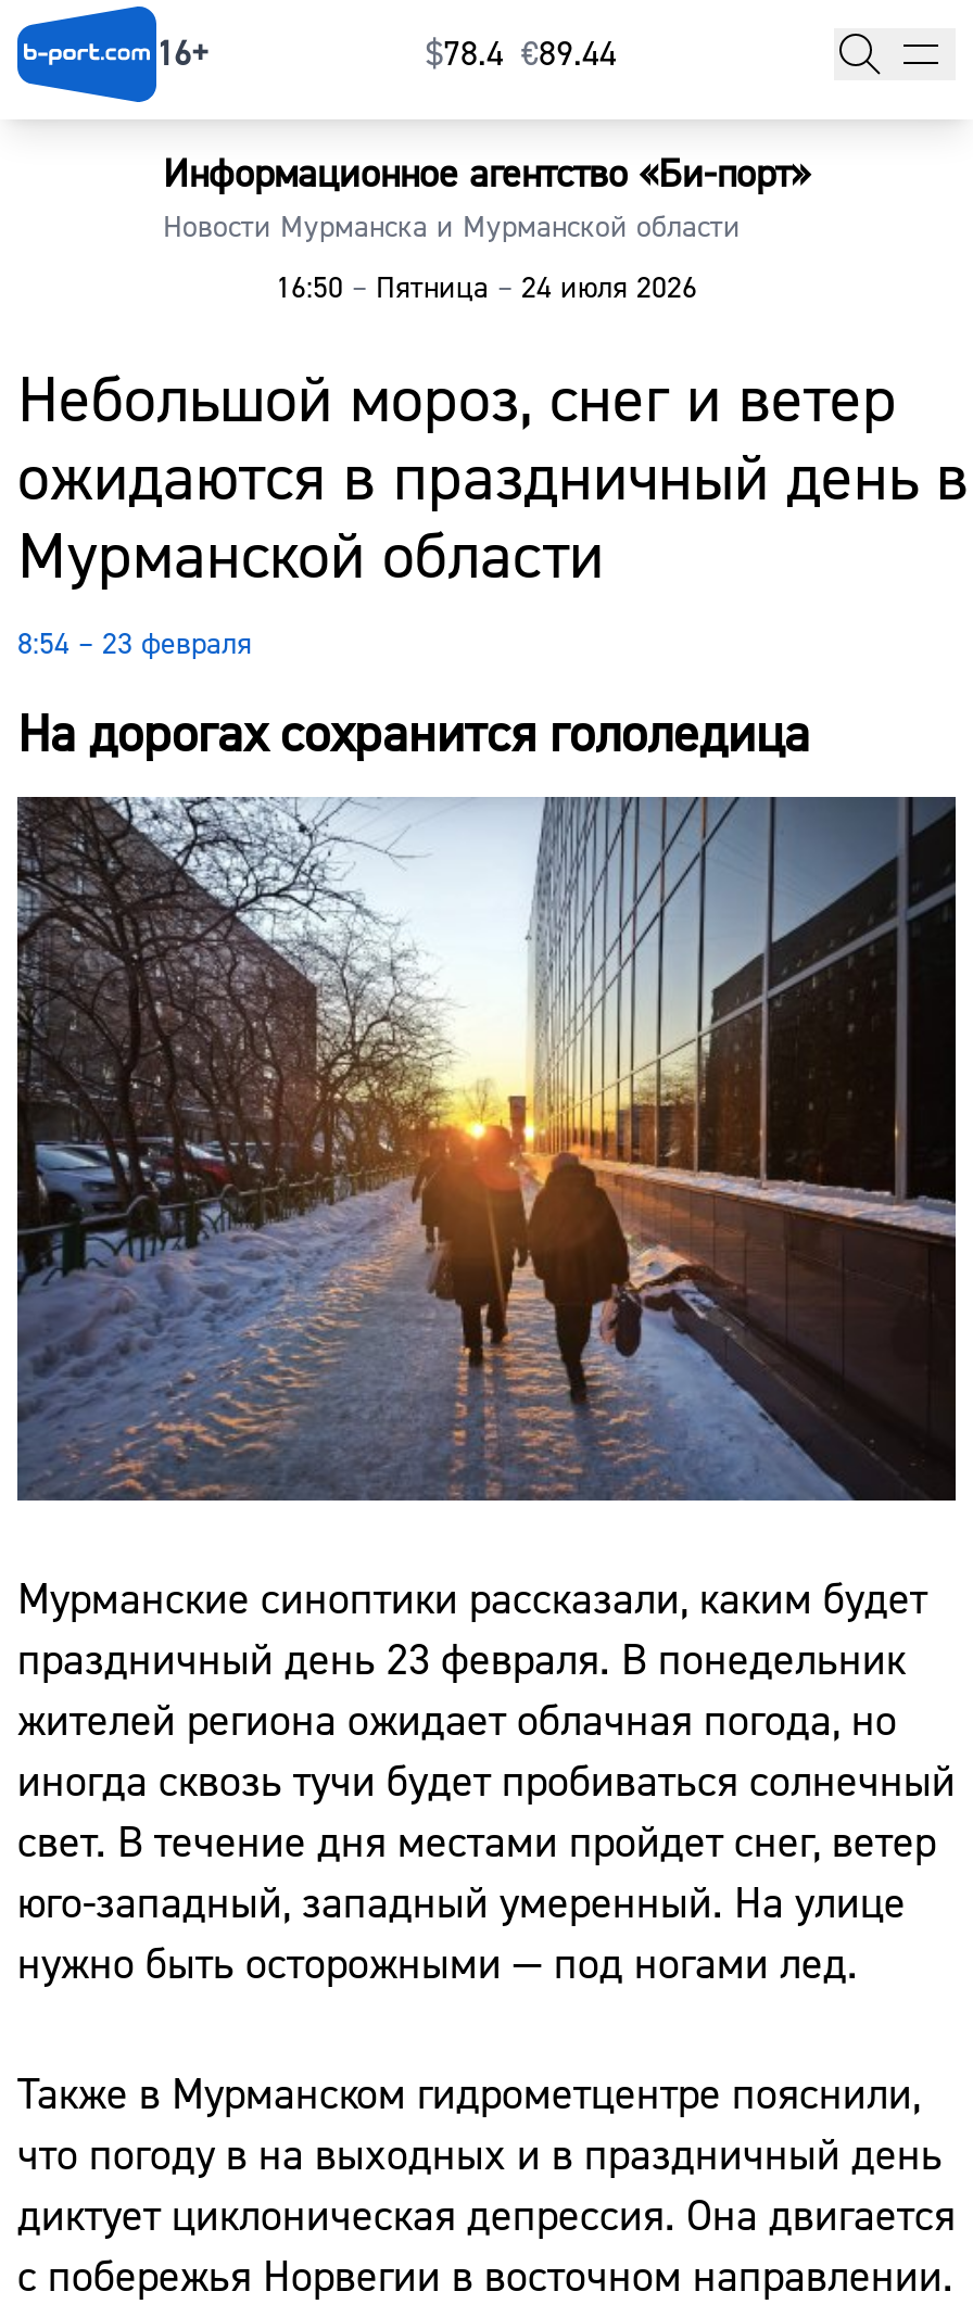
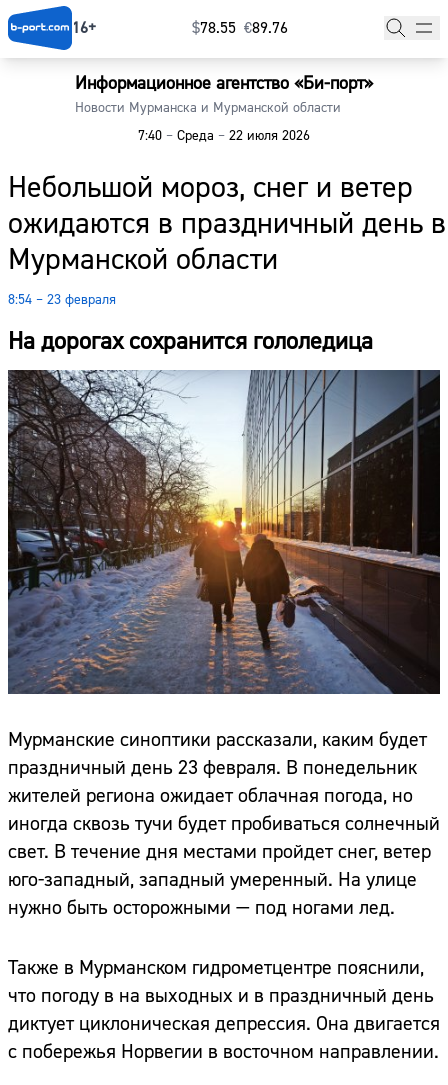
- $78.4 €89.44
+ $78.55 €89.76

- 16:50 – Пятница – 24 июля 2026
+ 7:40 – Среда – 22 июля 2026
